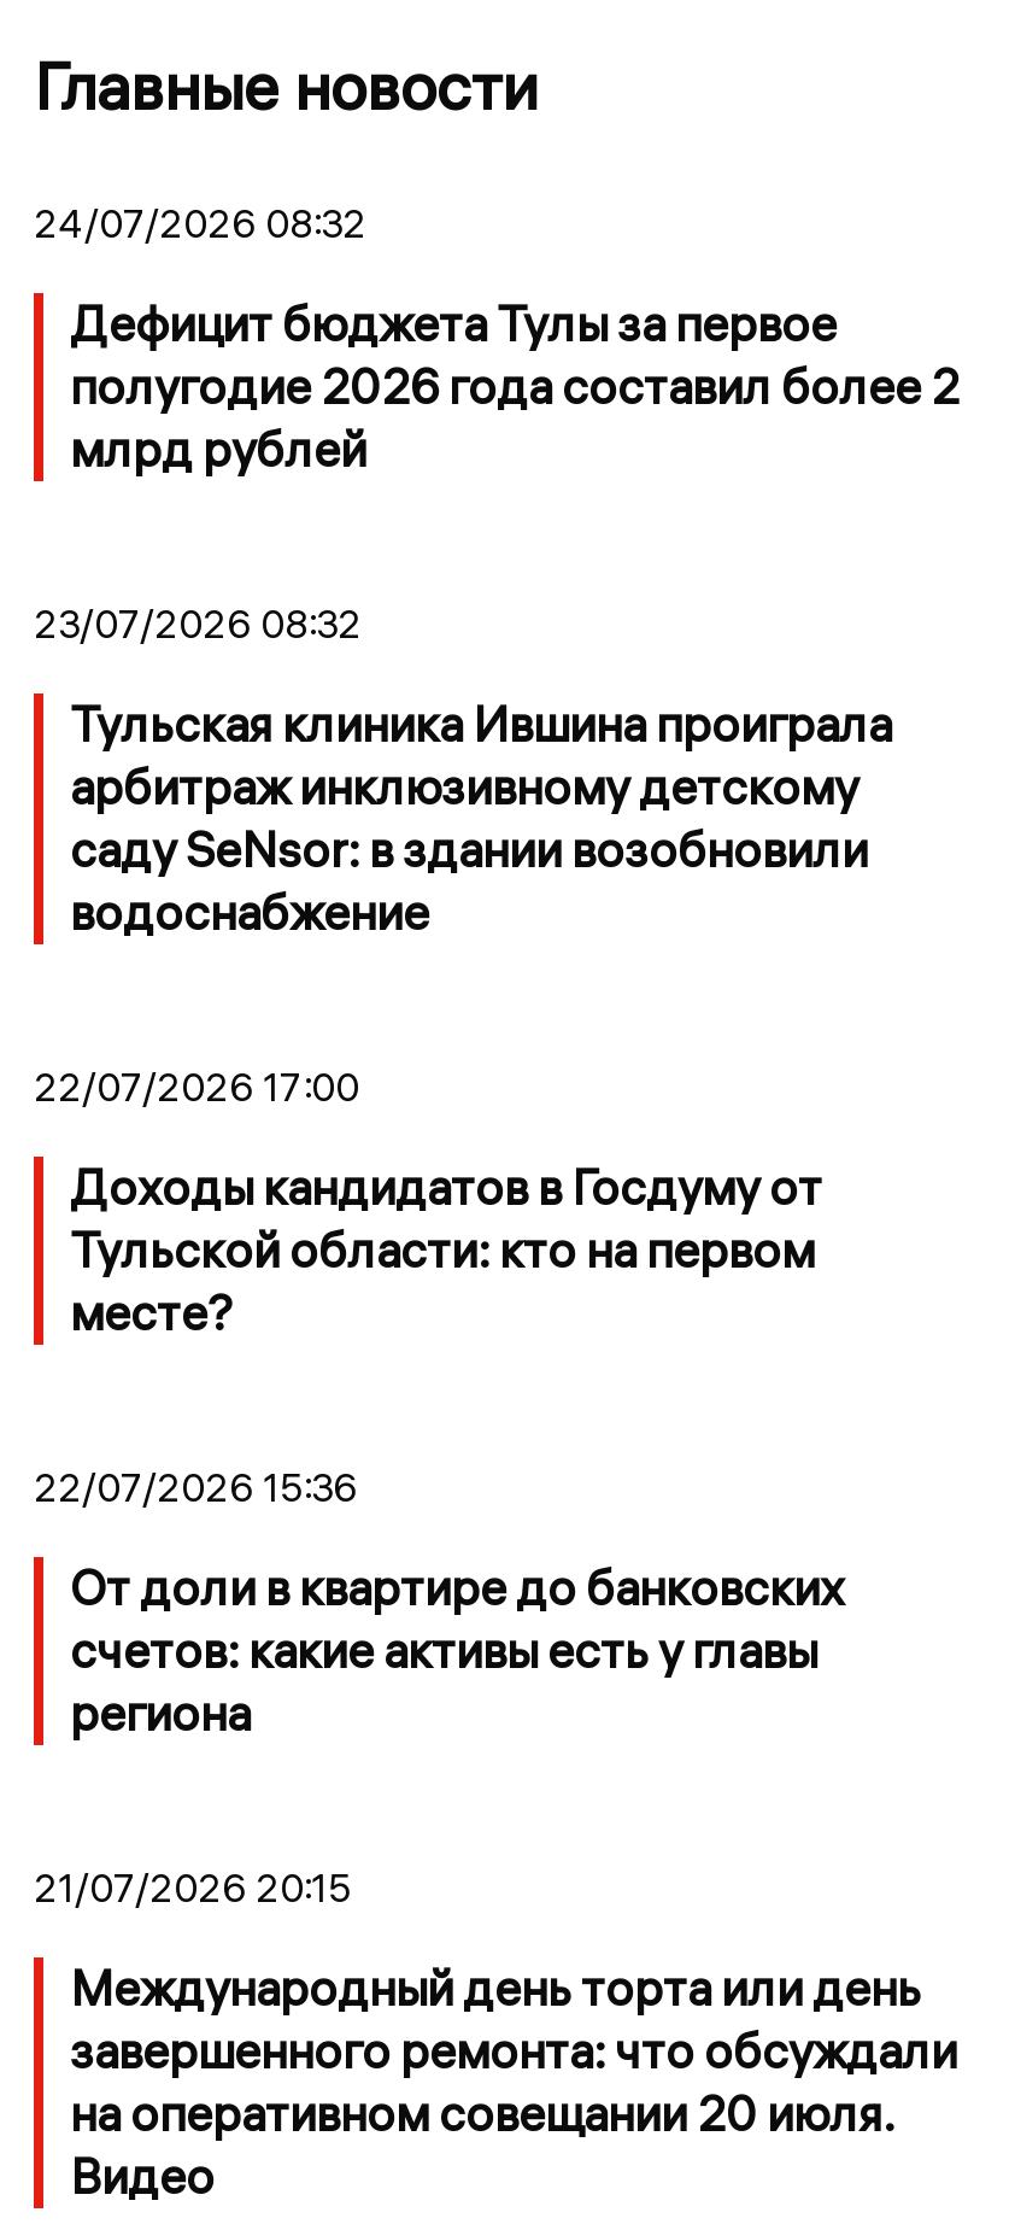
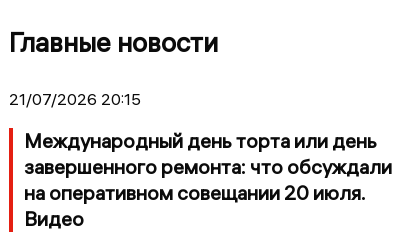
- 24/07/2026 08:32
- Дефицит бюджета Тулы за первое
- полугодие 2026 года составил более 2
- млрд рублей
- 23/07/2026 08:32
- Тульская клиника Ившина проиграла
- арбитраж инклюзивному детскому
- саду SeNsor: в здании возобновили
- водоснабжение
- 22/07/2026 17:00
- Доходы кандидатов в Госдуму от
- Тульской области: кто на первом
- месте?
- 22/07/2026 15:36
- От доли в квартире до банковских
- счетов: какие активы есть у главы
- региона
